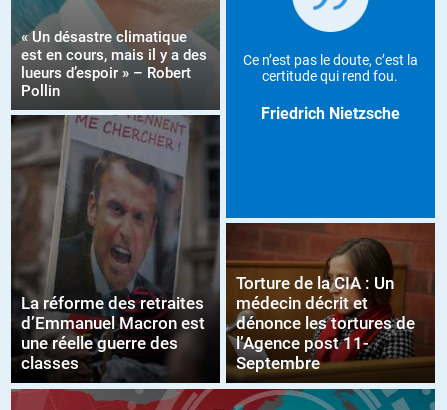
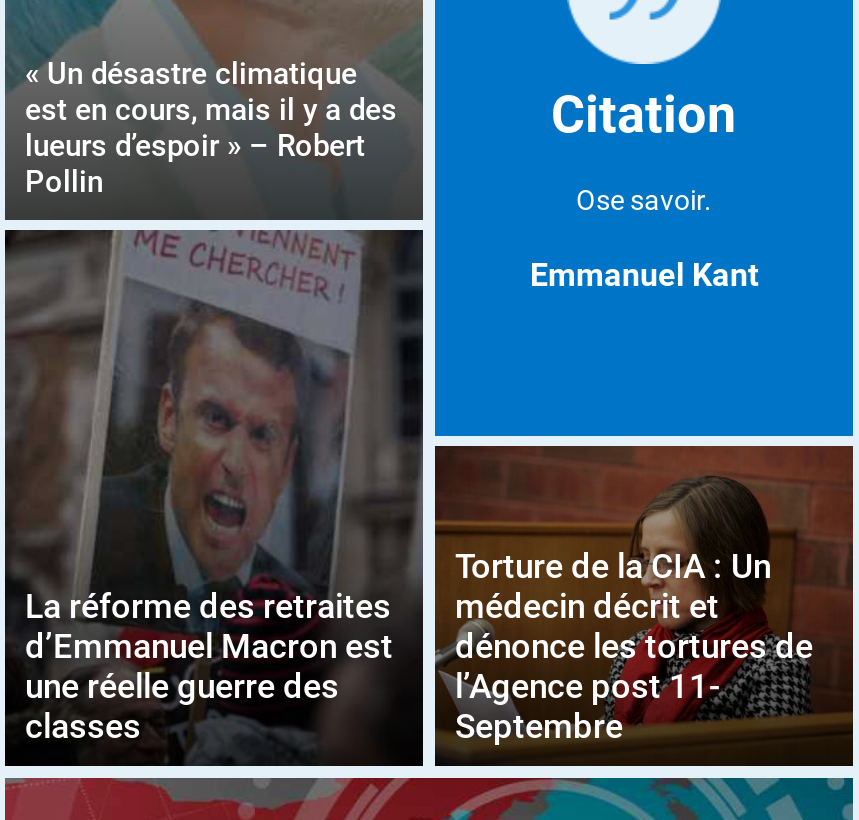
- Ce n’est pas le doute, c’est la
- certitude qui rend fou.
- Friedrich Nietzsche
+ Citation
+ Ose savoir.
+ Emmanuel Kant
